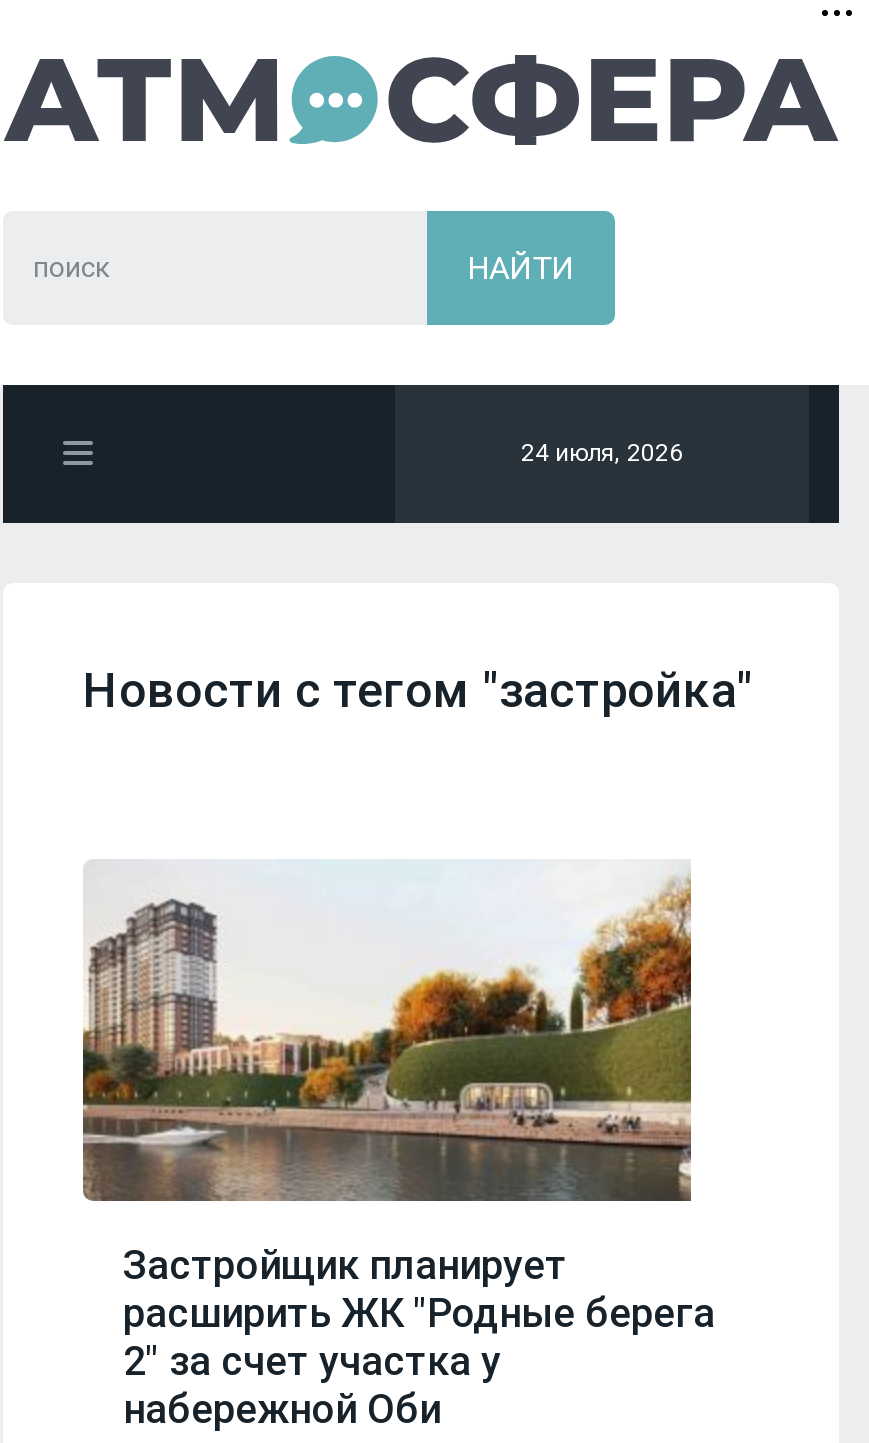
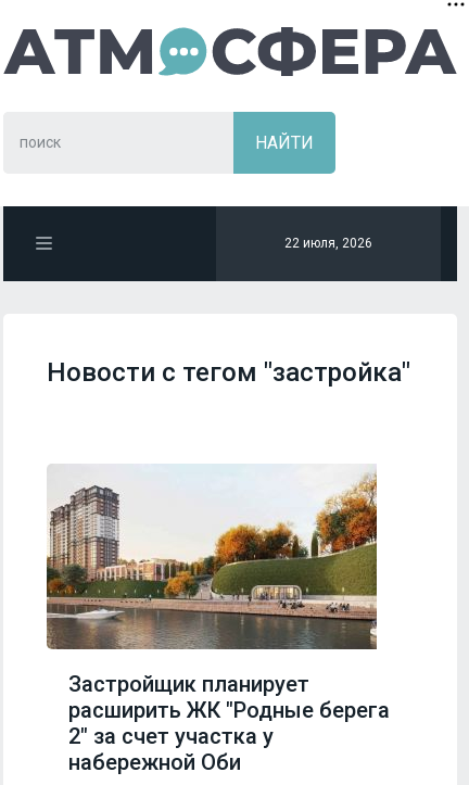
- 24 июля, 2026
+ 22 июля, 2026
